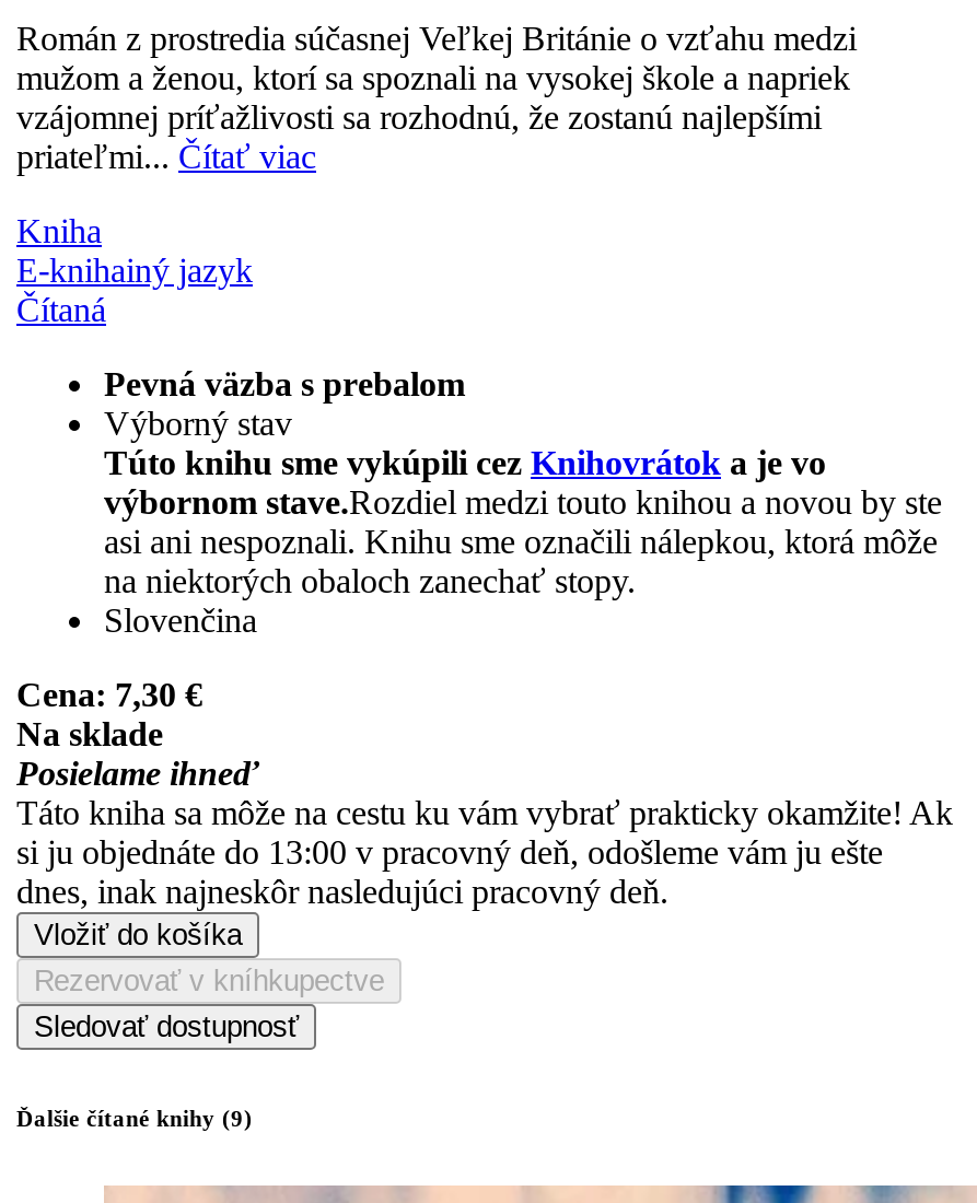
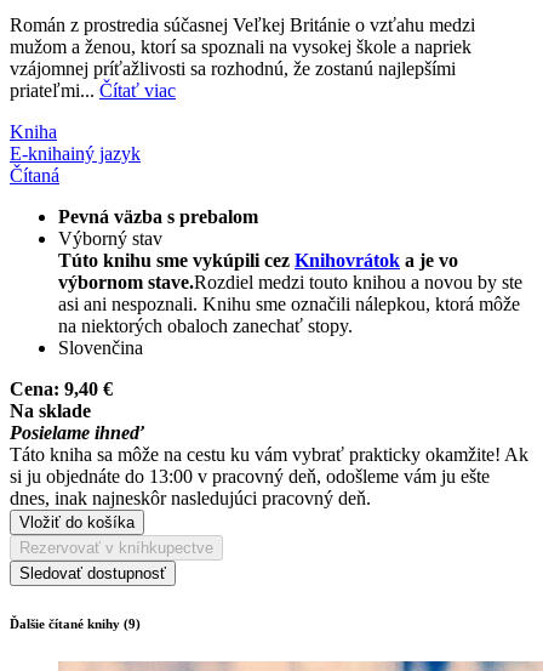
- Cena: 7,30 €
+ Cena: 9,40 €
